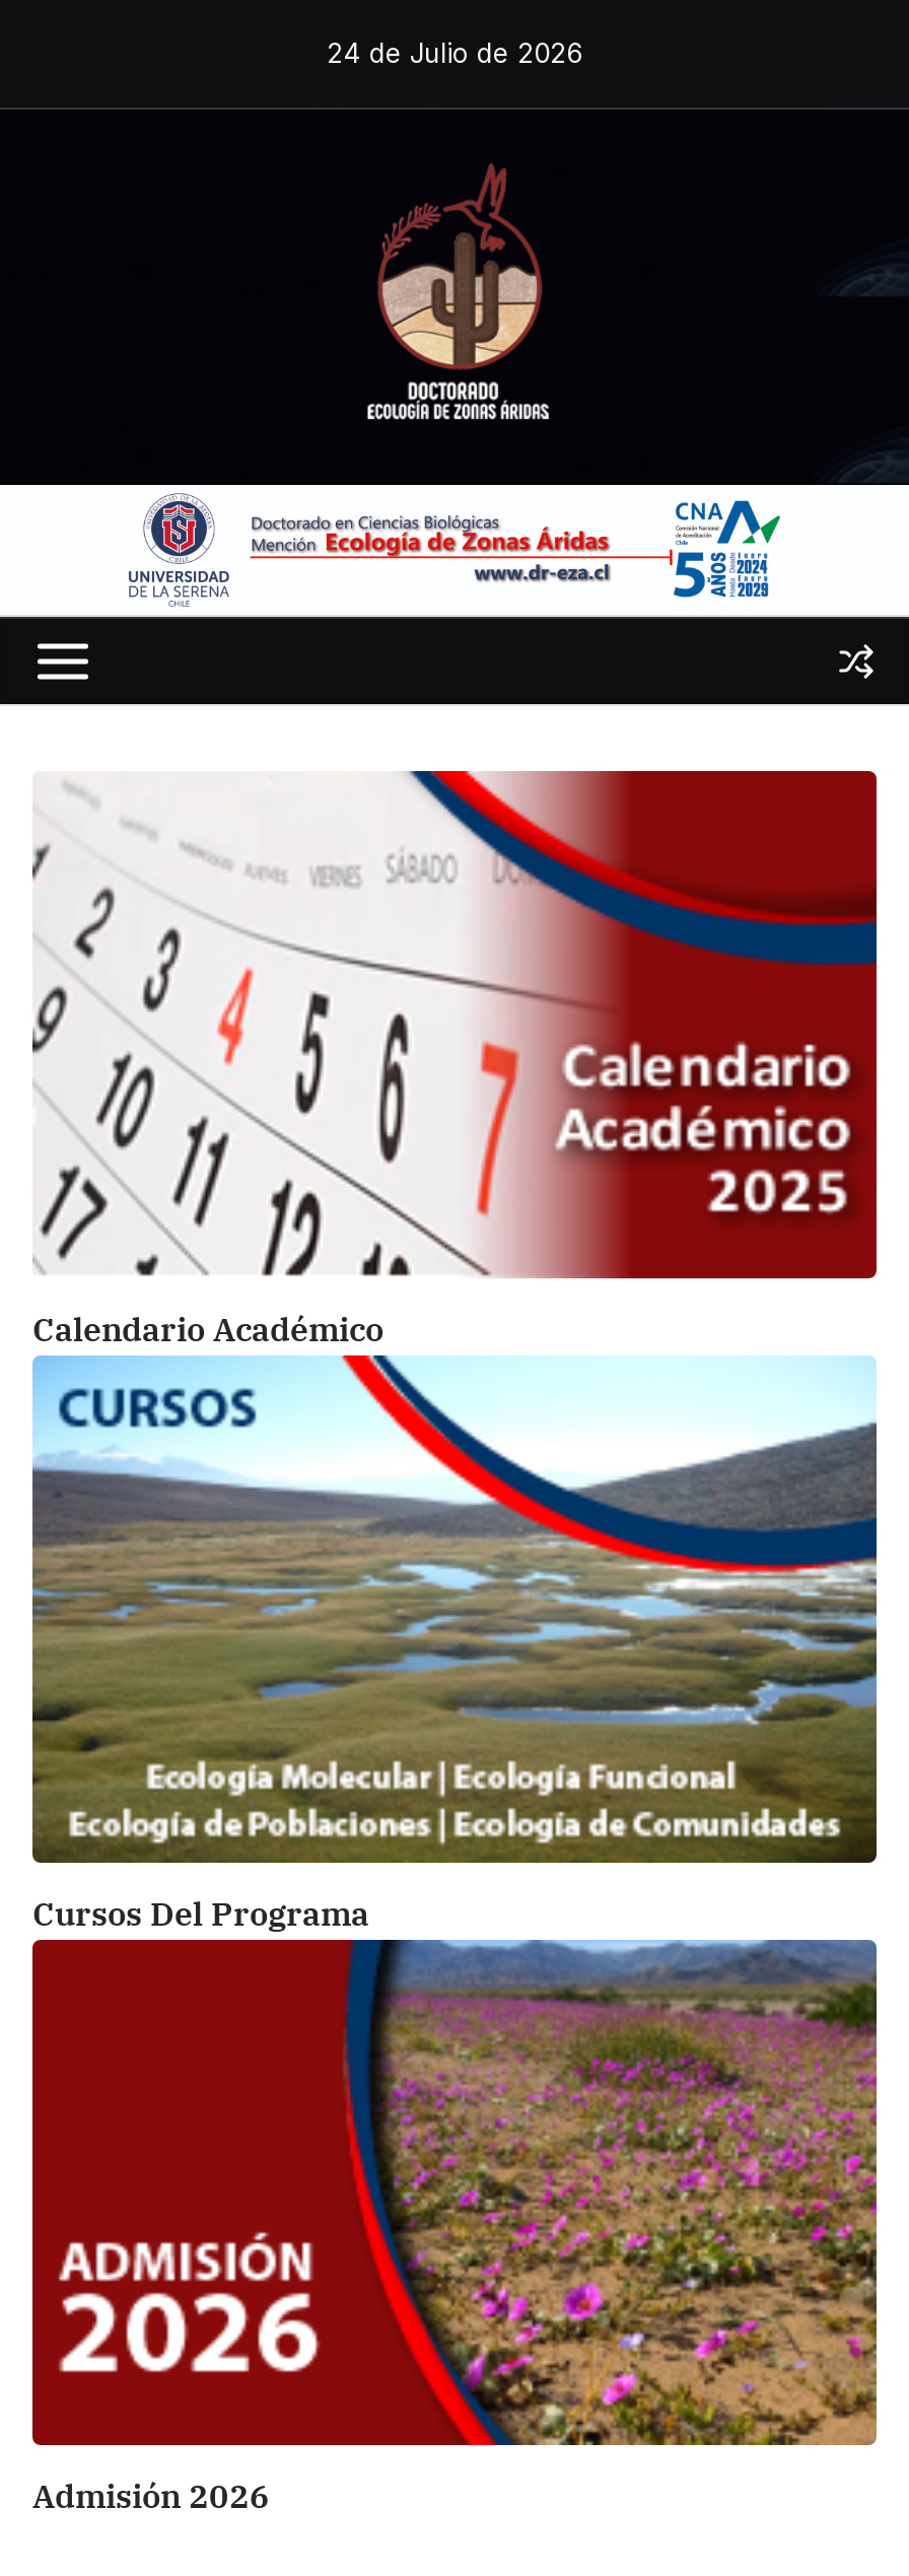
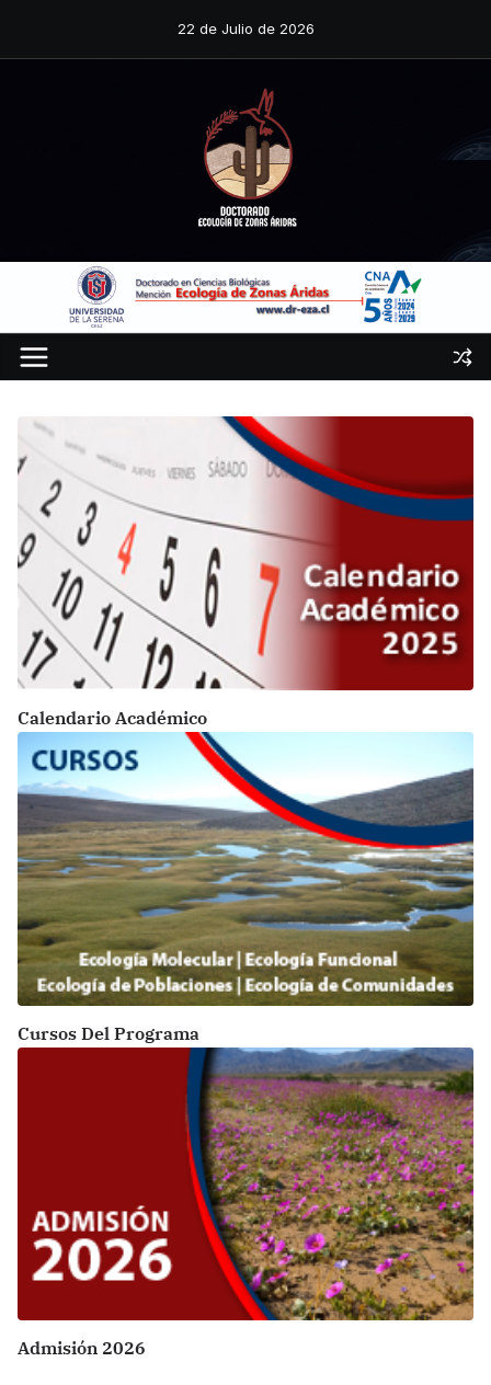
- 24 de Julio de 2026
+ 22 de Julio de 2026
